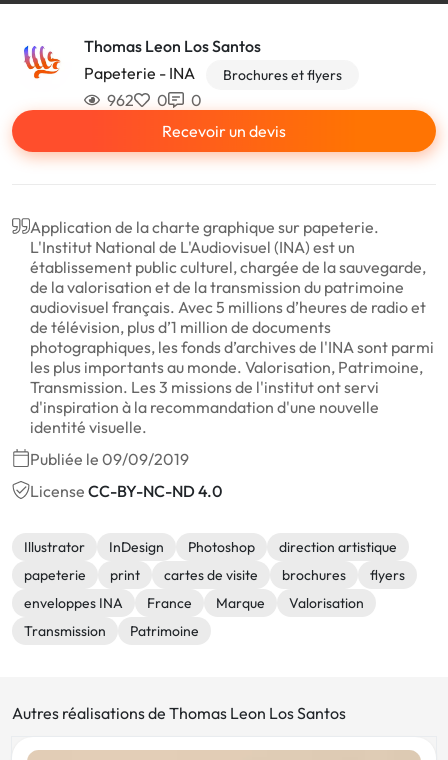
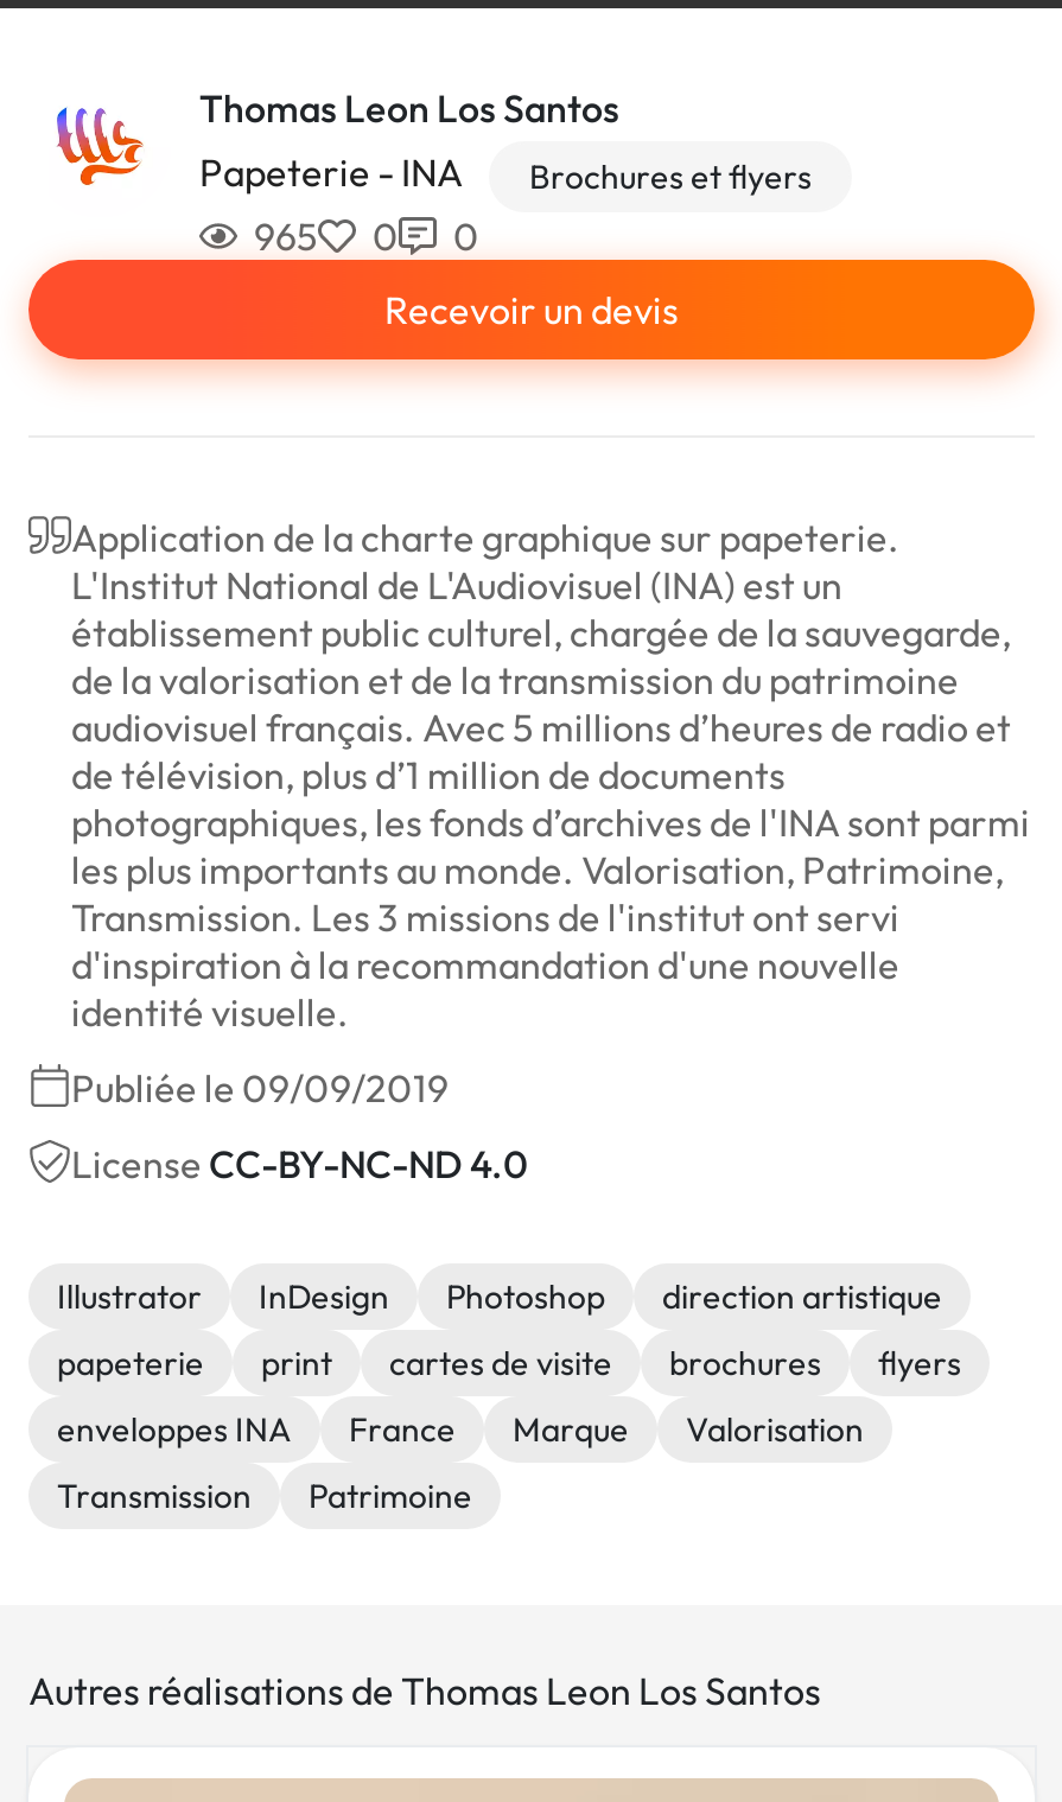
- 962
+ 965
